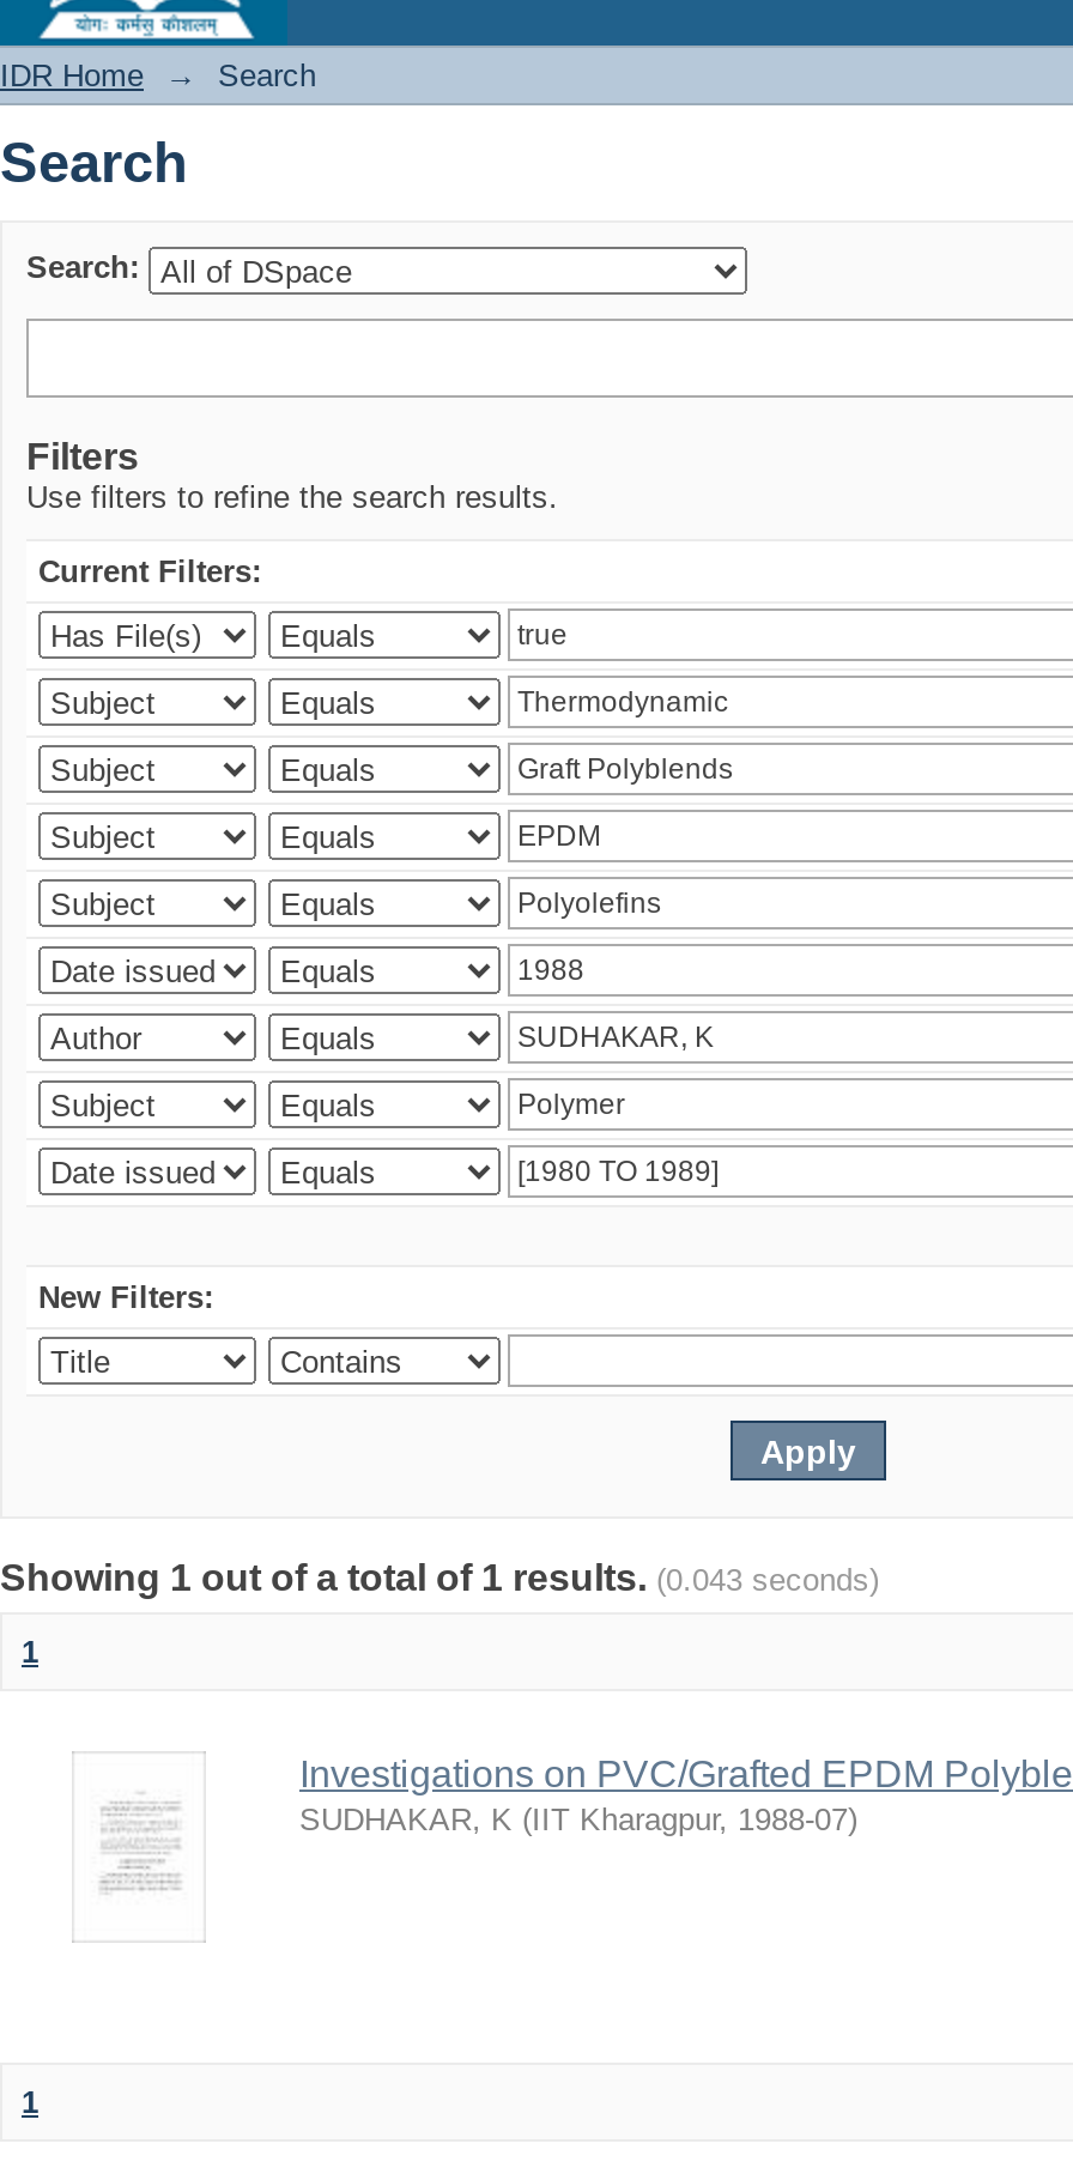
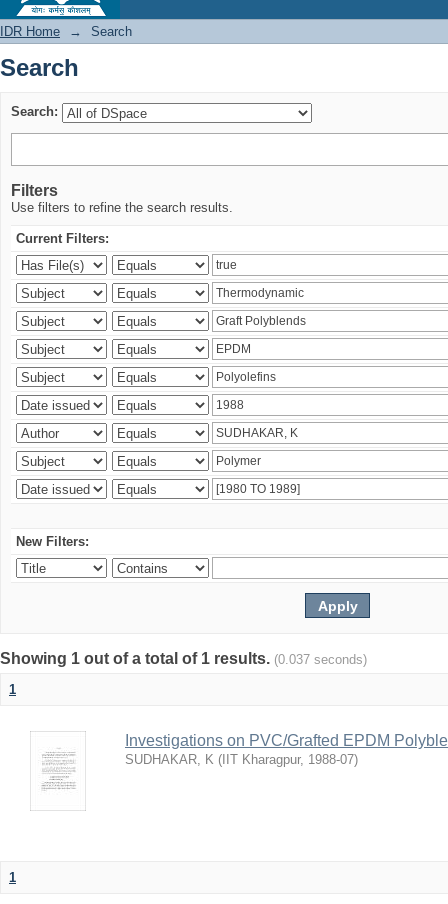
- Showing 1 out of a total of 1 results. (0.043 seconds)
+ Showing 1 out of a total of 1 results. (0.037 seconds)
